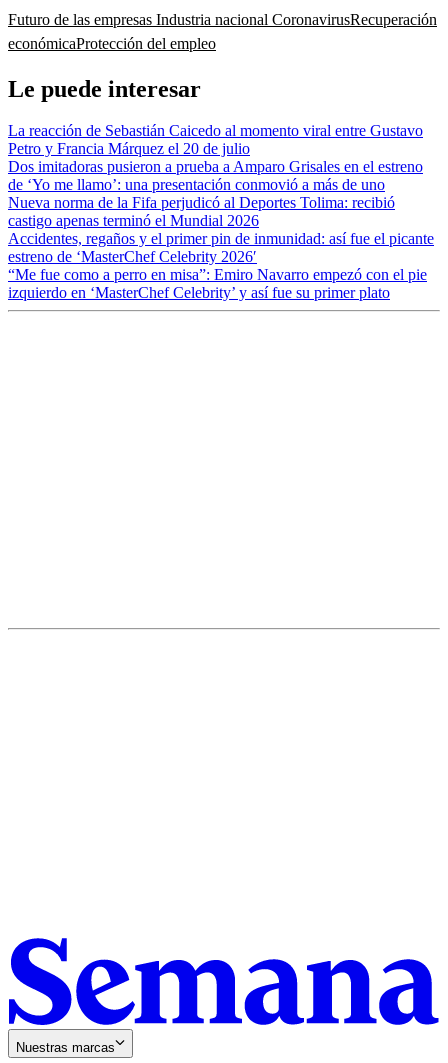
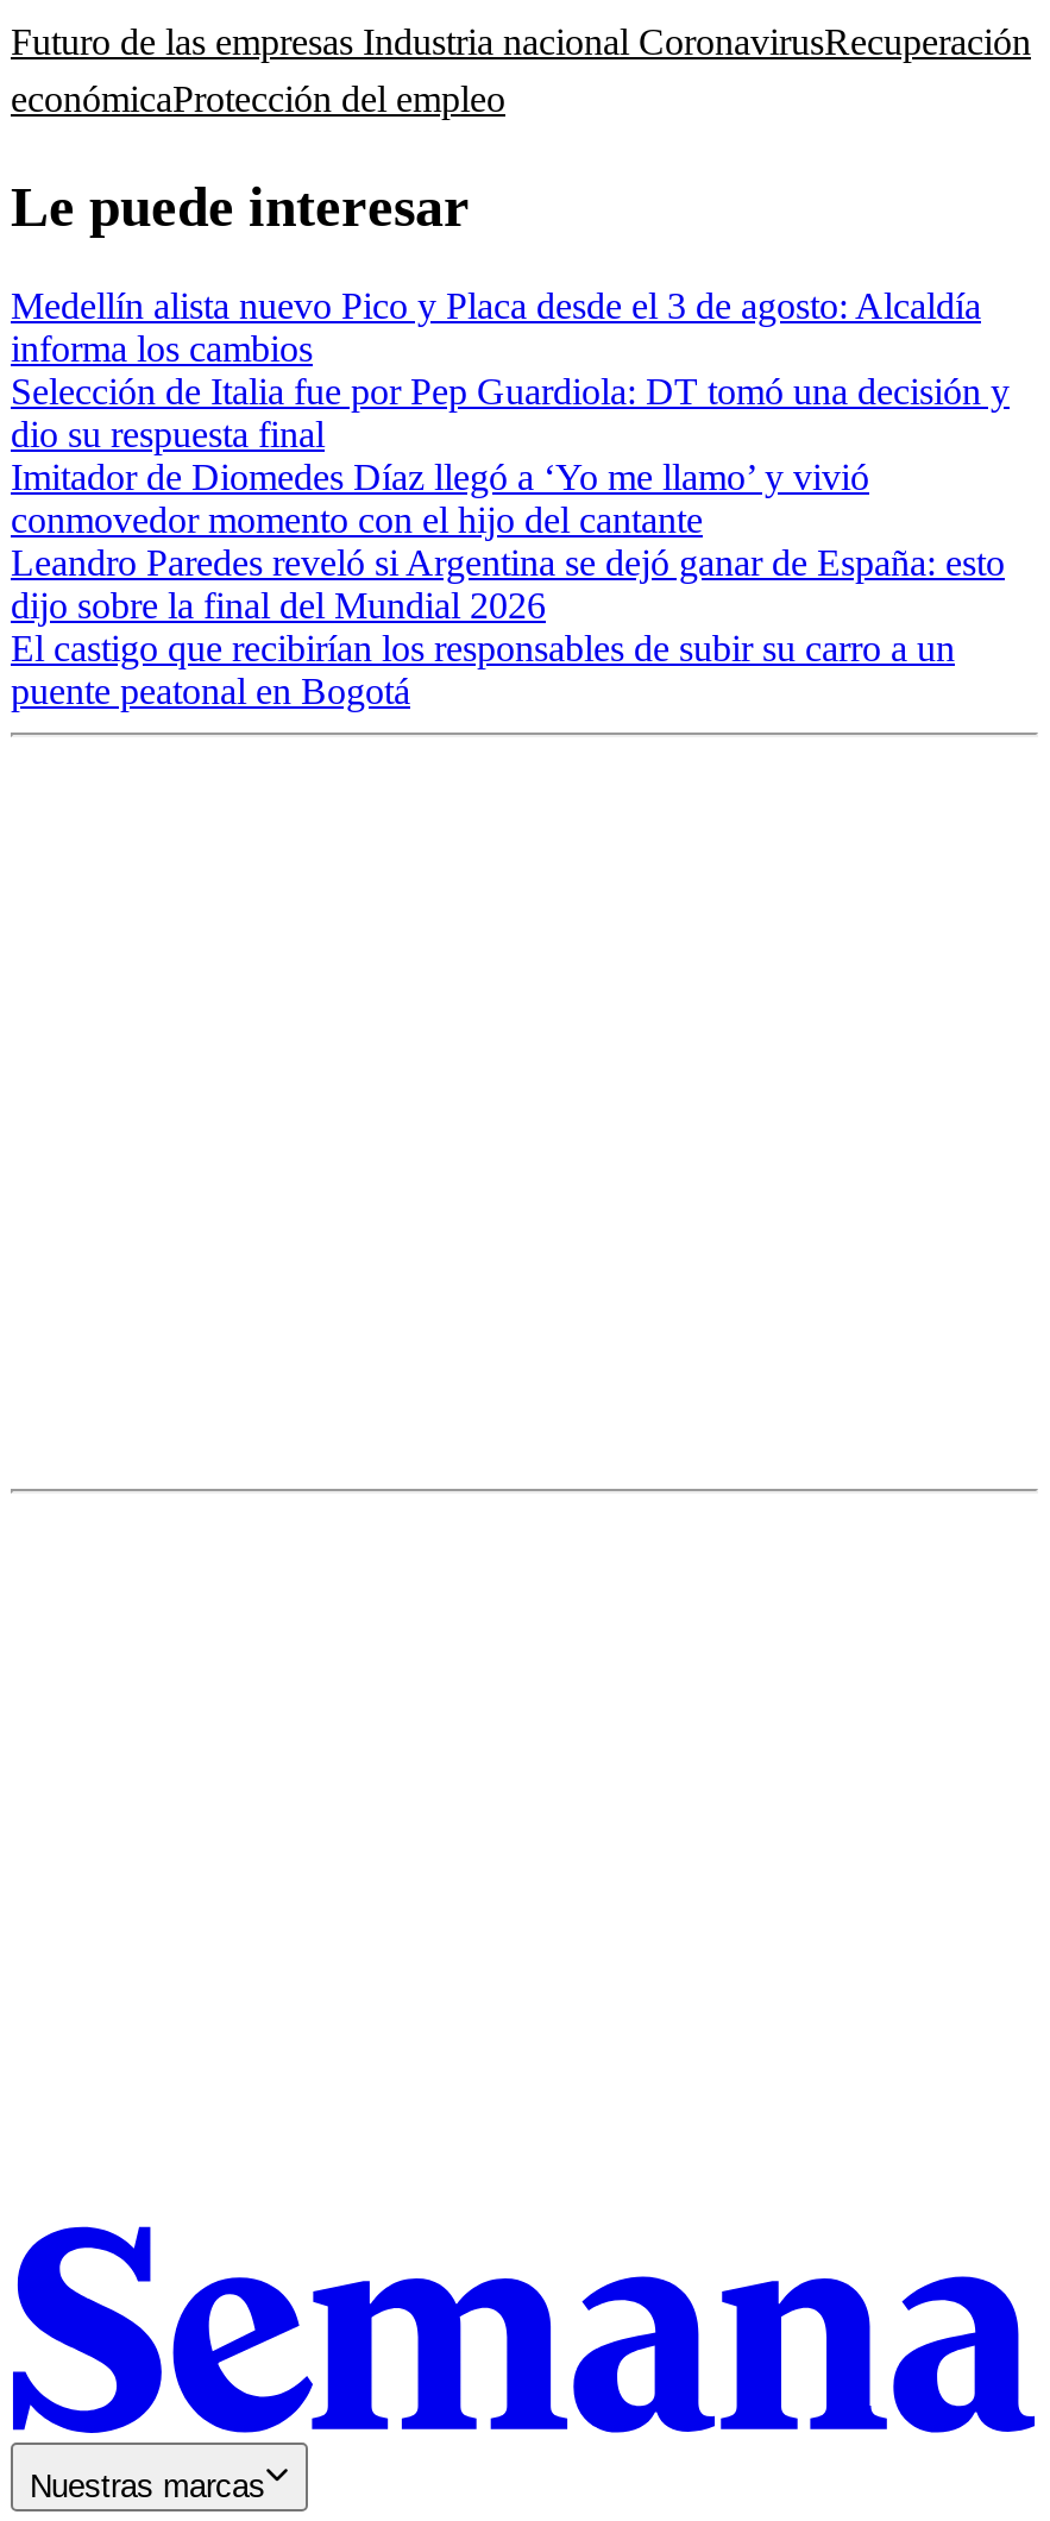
- La reacción de Sebastián Caicedo al momento viral entre Gustavo
- Petro y Francia Márquez el 20 de julio
- Dos imitadoras pusieron a prueba a Amparo Grisales en el estreno
- de ‘Yo me llamo’: una presentación conmovió a más de uno
- Nueva norma de la Fifa perjudicó al Deportes Tolima: recibió
- castigo apenas terminó el Mundial 2026
- Accidentes, regaños y el primer pin de inmunidad: así fue el picante
- estreno de ‘MasterChef Celebrity 2026′
- “Me fue como a perro en misa”: Emiro Navarro empezó con el pie
- izquierdo en ‘MasterChef Celebrity’ y así fue su primer plato
+ Medellín alista nuevo Pico y Placa desde el 3 de agosto: Alcaldía
+ informa los cambios
+ Selección de Italia fue por Pep Guardiola: DT tomó una decisión y
+ dio su respuesta final
+ Imitador de Diomedes Díaz llegó a ‘Yo me llamo’ y vivió
+ conmovedor momento con el hijo del cantante
+ Leandro Paredes reveló si Argentina se dejó ganar de España: esto
+ dijo sobre la final del Mundial 2026
+ El castigo que recibirían los responsables de subir su carro a un
+ puente peatonal en Bogotá
